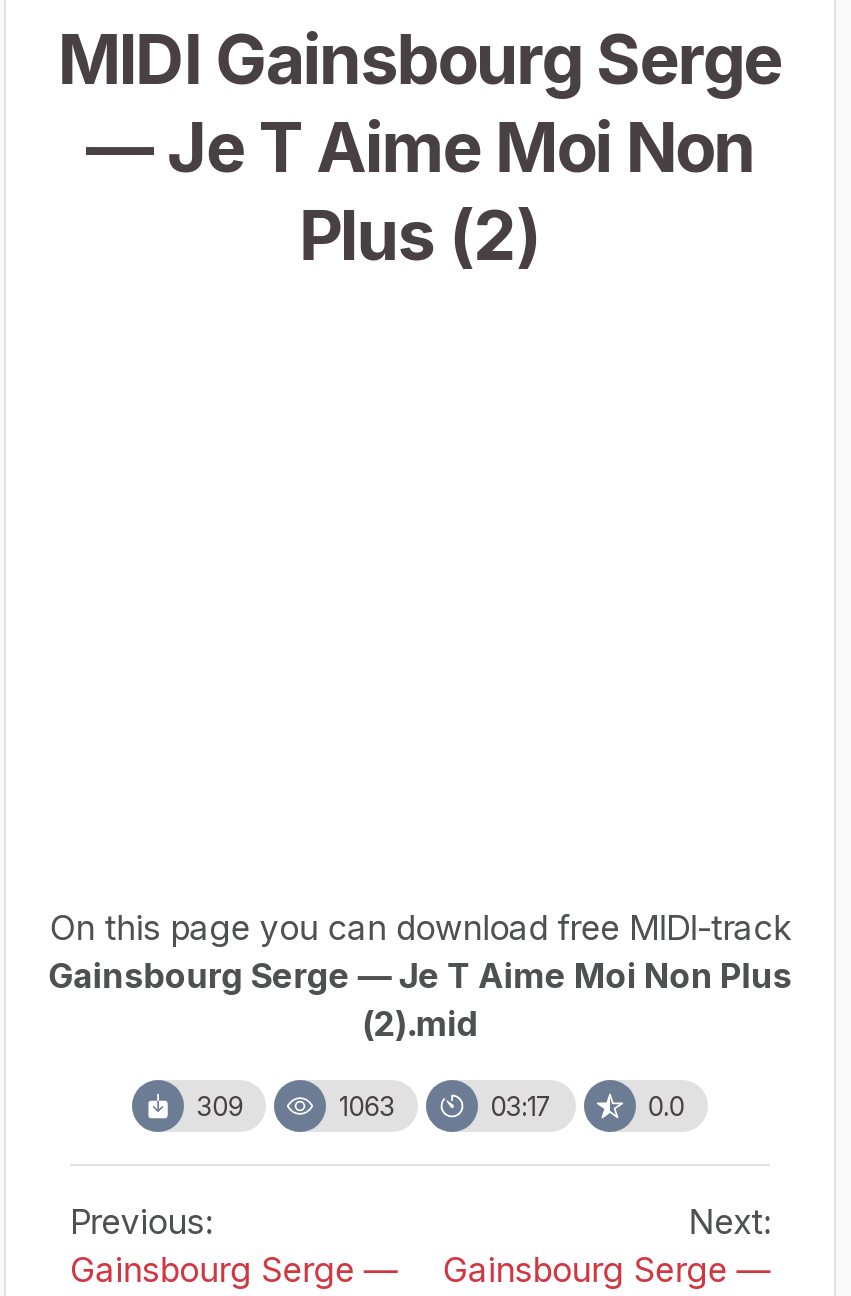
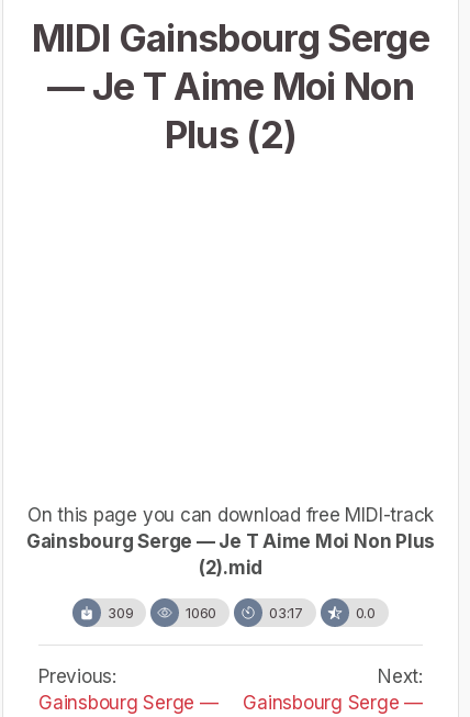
- 1063
+ 1060
